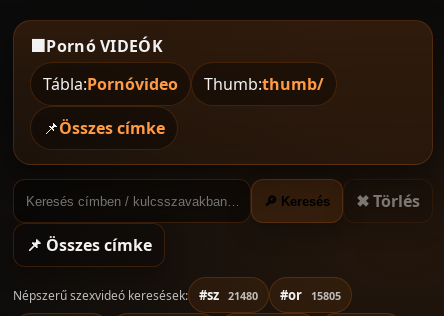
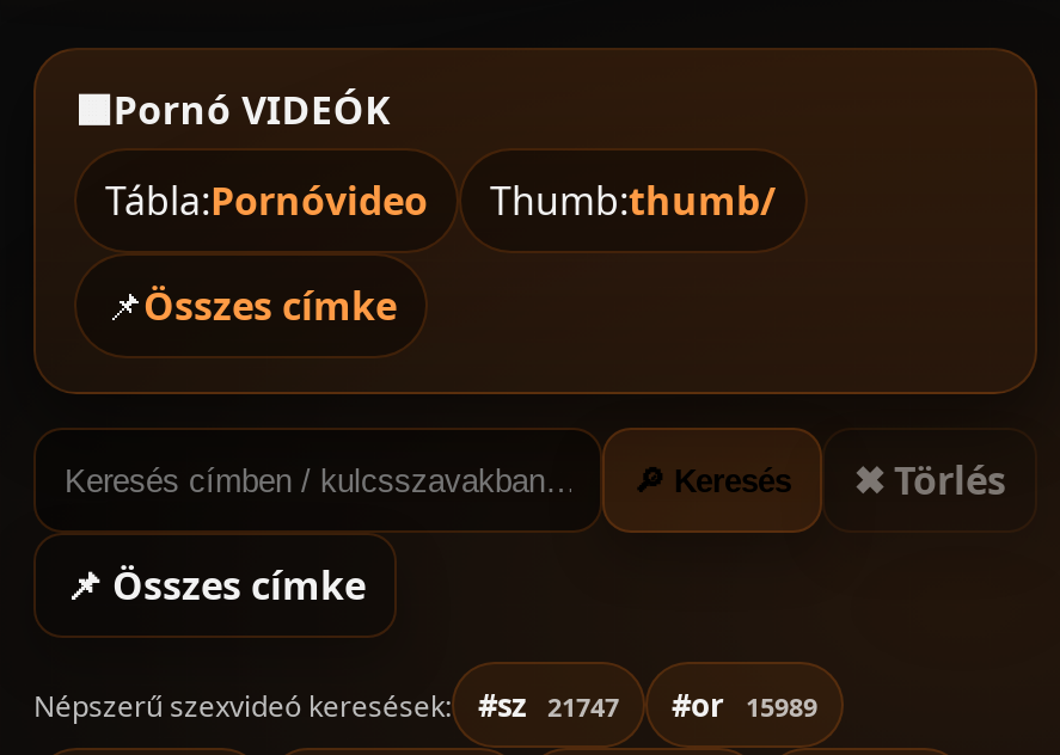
- #sz 21480
+ #sz 21747

- #or 15805
+ #or 15989
